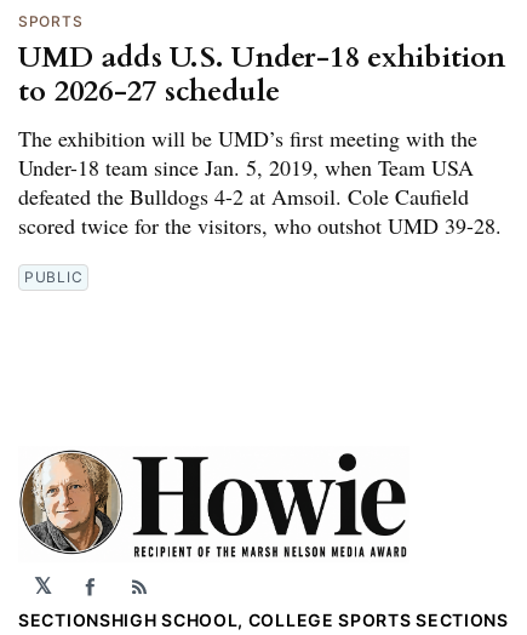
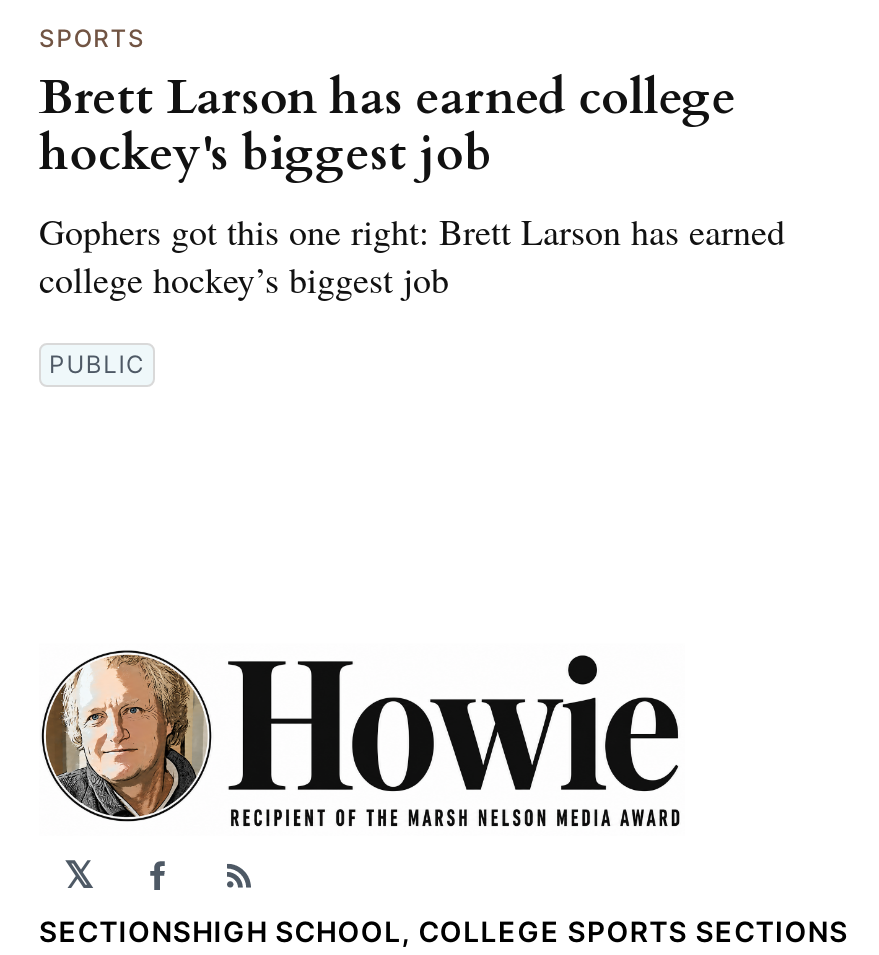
- UMD adds U.S. Under-18 exhibition
- to 2026-27 schedule
- The exhibition will be UMD’s first meeting with the
- Under-18 team since Jan. 5, 2019, when Team USA
- defeated the Bulldogs 4-2 at Amsoil. Cole Caufield
- scored twice for the visitors, who outshot UMD 39-28.
+ Brett Larson has earned college
+ hockey's biggest job
+ Gophers got this one right: Brett Larson has earned
+ college hockey’s biggest job
